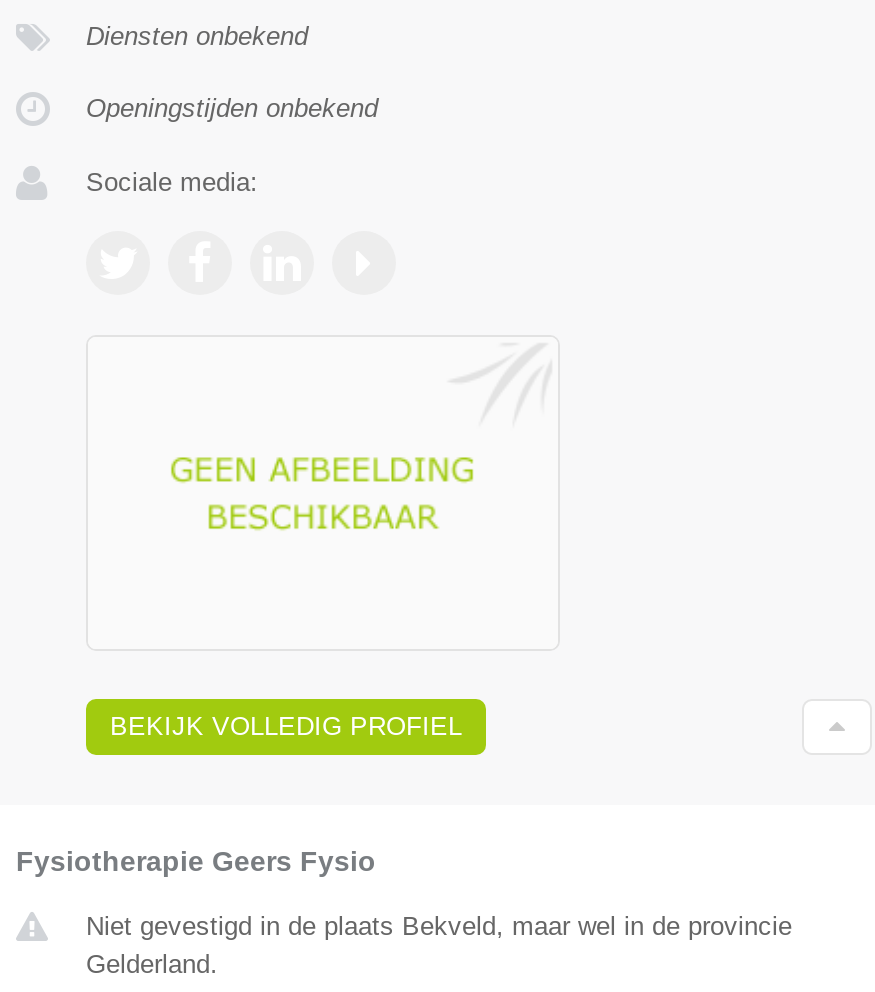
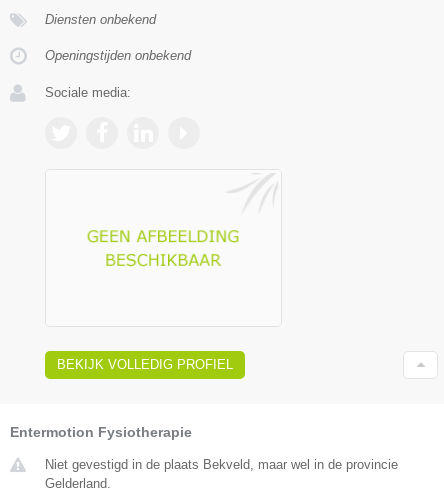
- Fysiotherapie Geers Fysio
+ Entermotion Fysiotherapie
